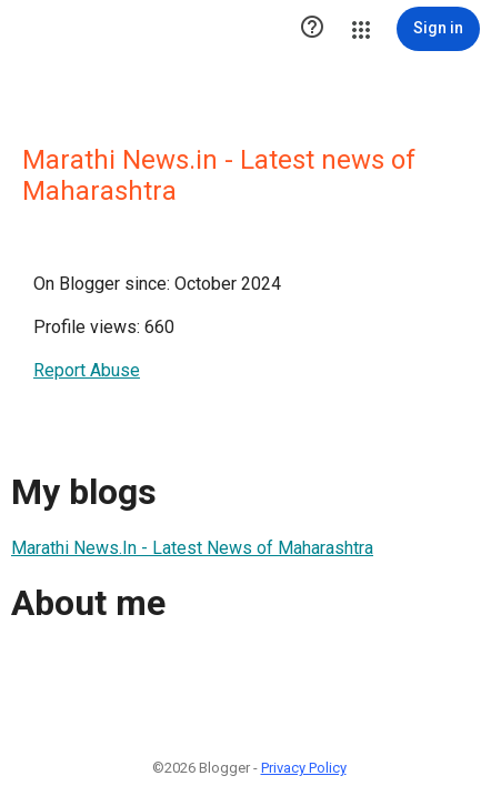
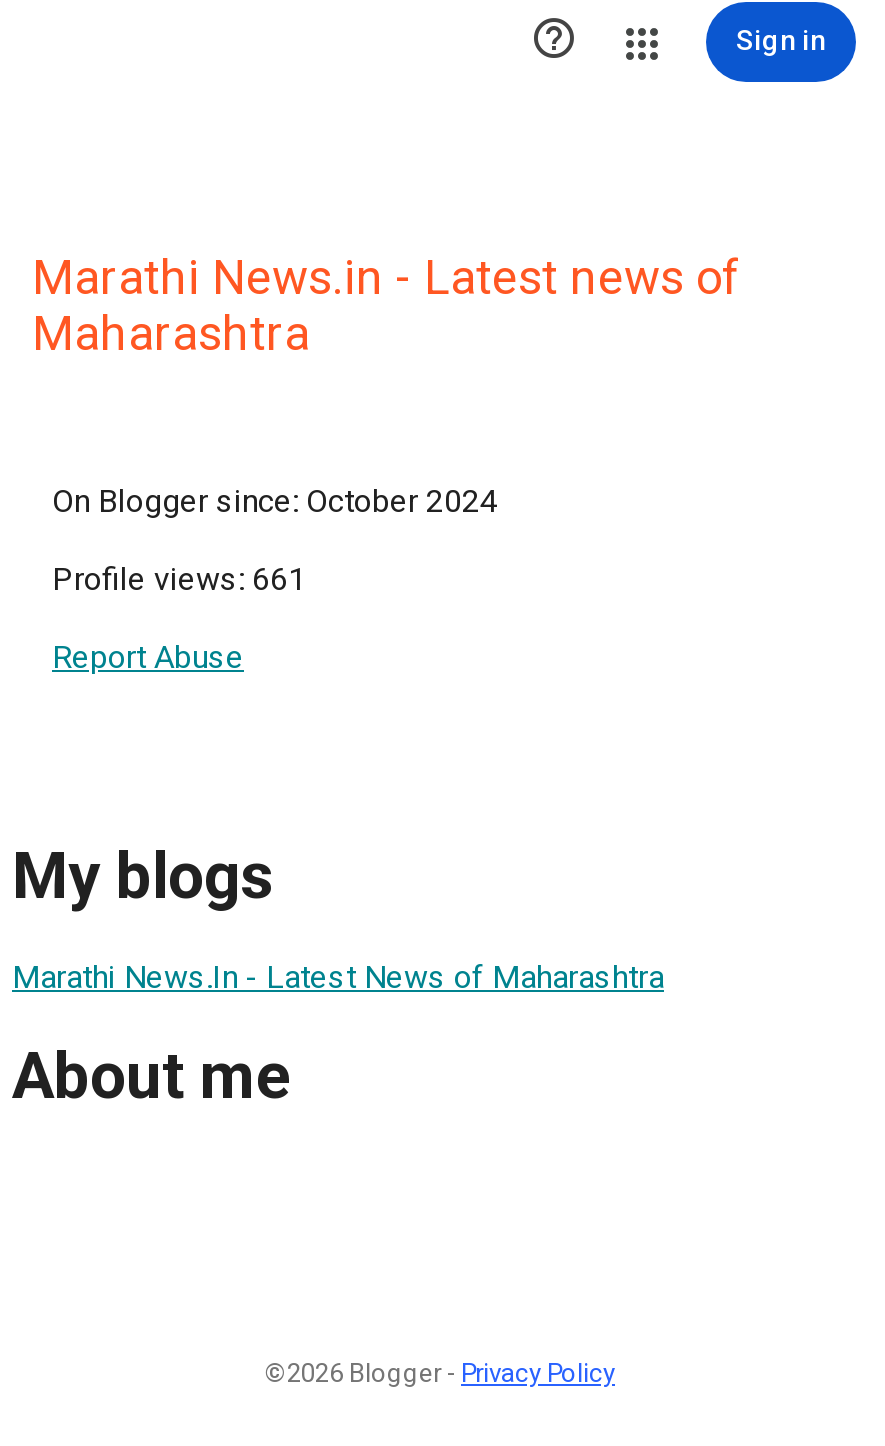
- Profile views: 660
+ Profile views: 661
